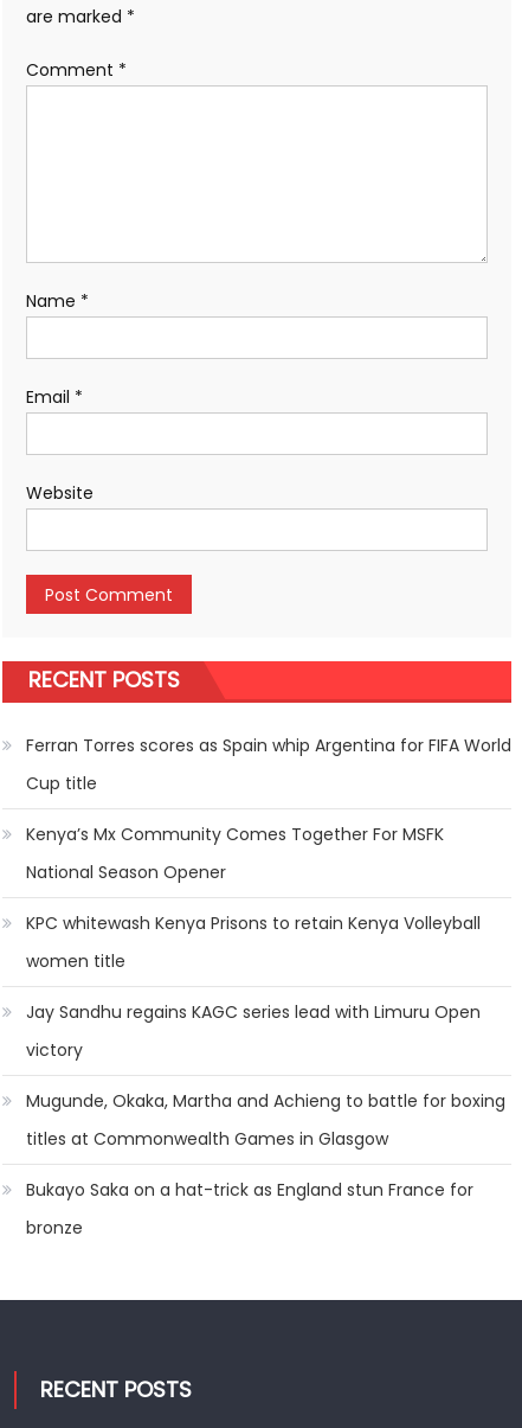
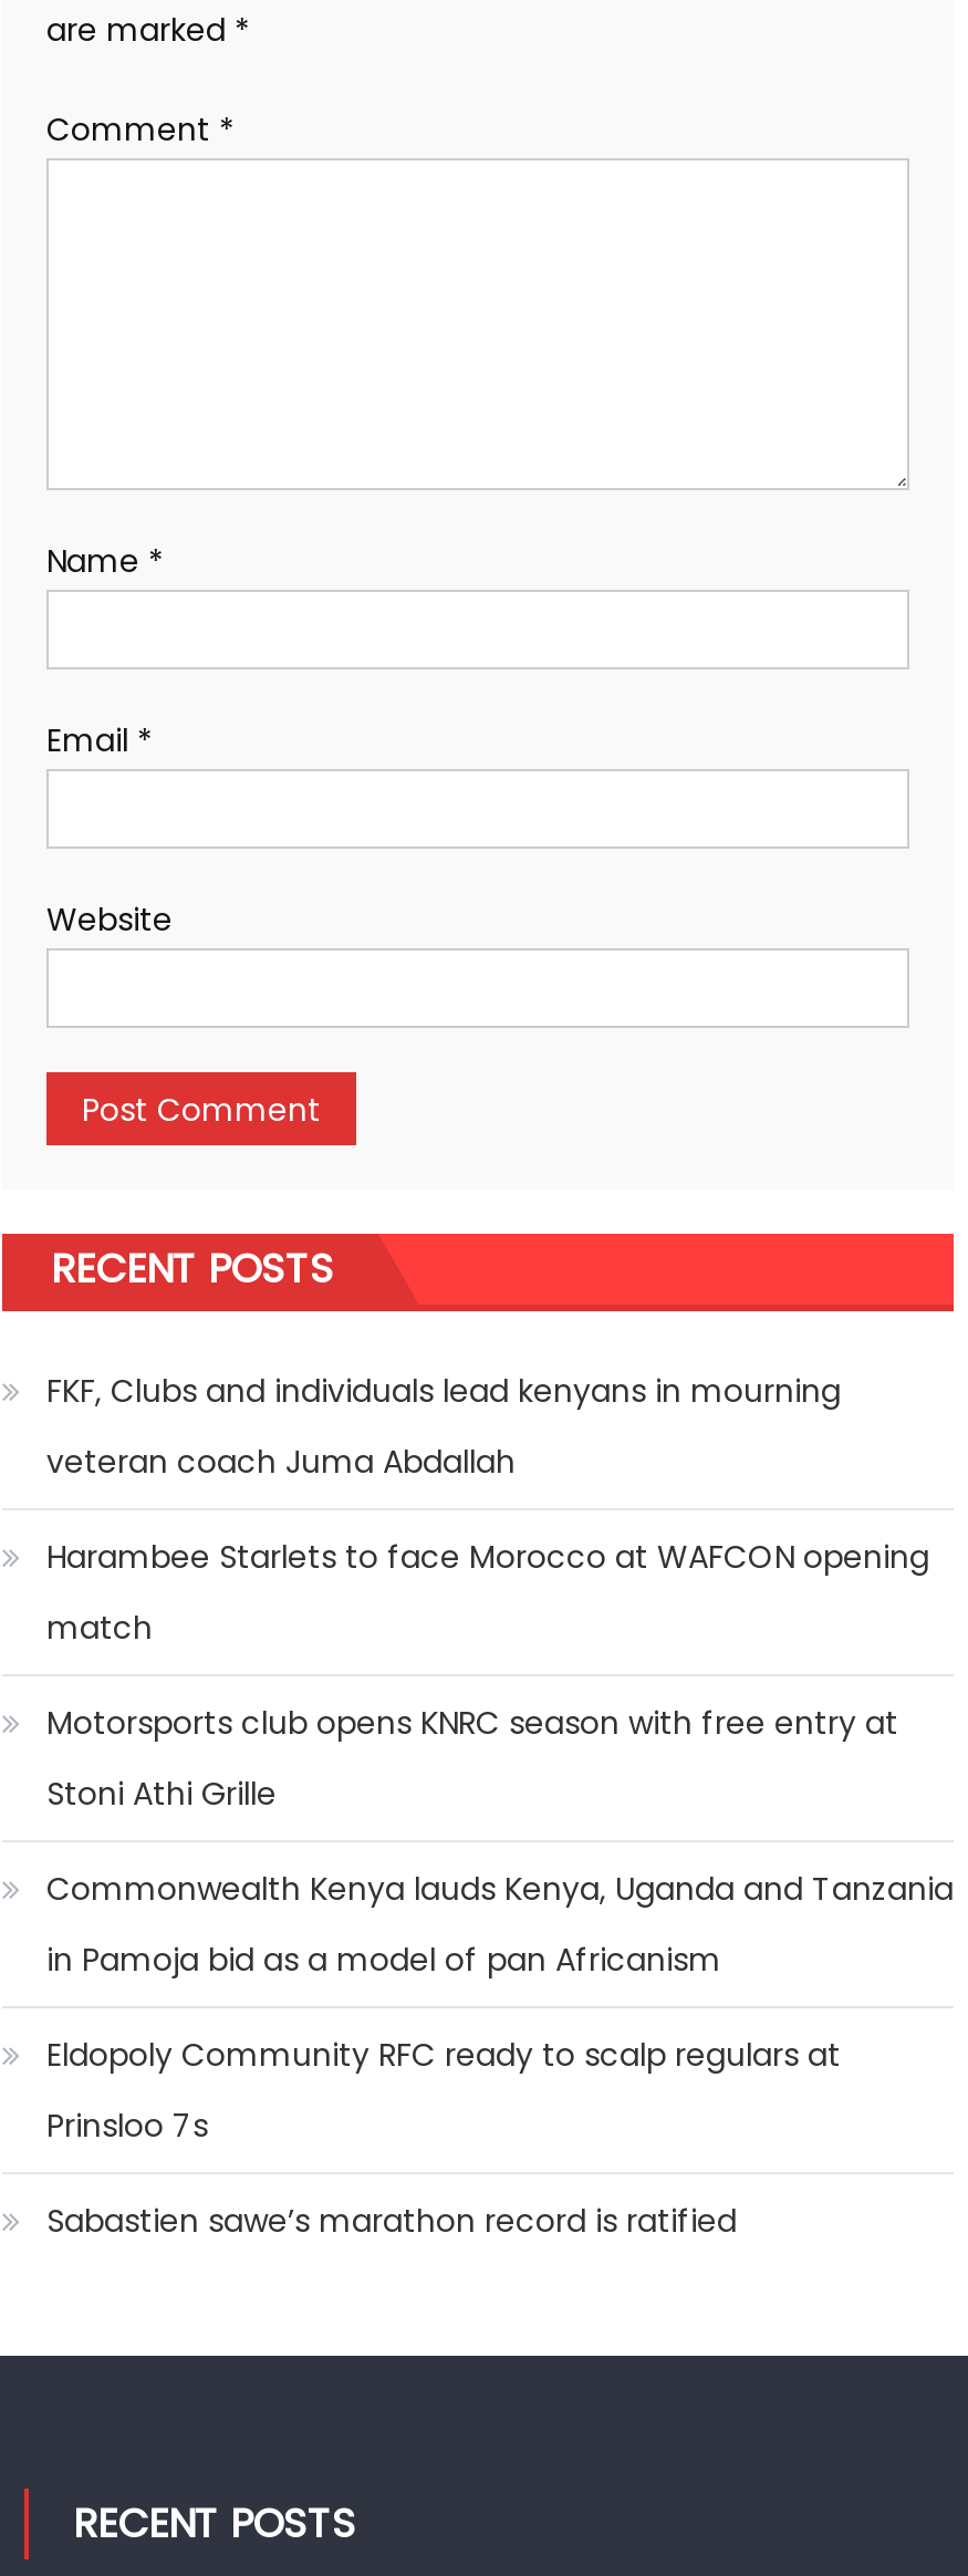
- Ferran Torres scores as Spain whip Argentina for FIFA World
- Cup title
- Kenya’s Mx Community Comes Together For MSFK
- National Season Opener
- KPC whitewash Kenya Prisons to retain Kenya Volleyball
- women title
- Jay Sandhu regains KAGC series lead with Limuru Open
- victory
- Mugunde, Okaka, Martha and Achieng to battle for boxing
- titles at Commonwealth Games in Glasgow
- Bukayo Saka on a hat-trick as England stun France for
- bronze
+ FKF, Clubs and individuals lead kenyans in mourning
+ veteran coach Juma Abdallah
+ Harambee Starlets to face Morocco at WAFCON opening
+ match
+ Motorsports club opens KNRC season with free entry at
+ Stoni Athi Grille
+ Commonwealth Kenya lauds Kenya, Uganda and Tanzania
+ in Pamoja bid as a model of pan Africanism
+ Eldopoly Community RFC ready to scalp regulars at
+ Prinsloo 7s
+ Sabastien sawe’s marathon record is ratified
